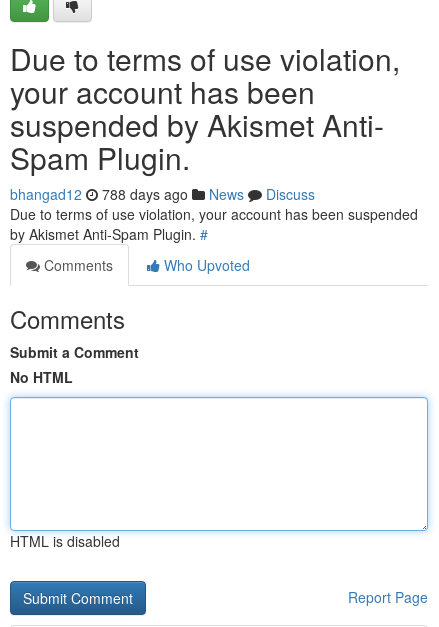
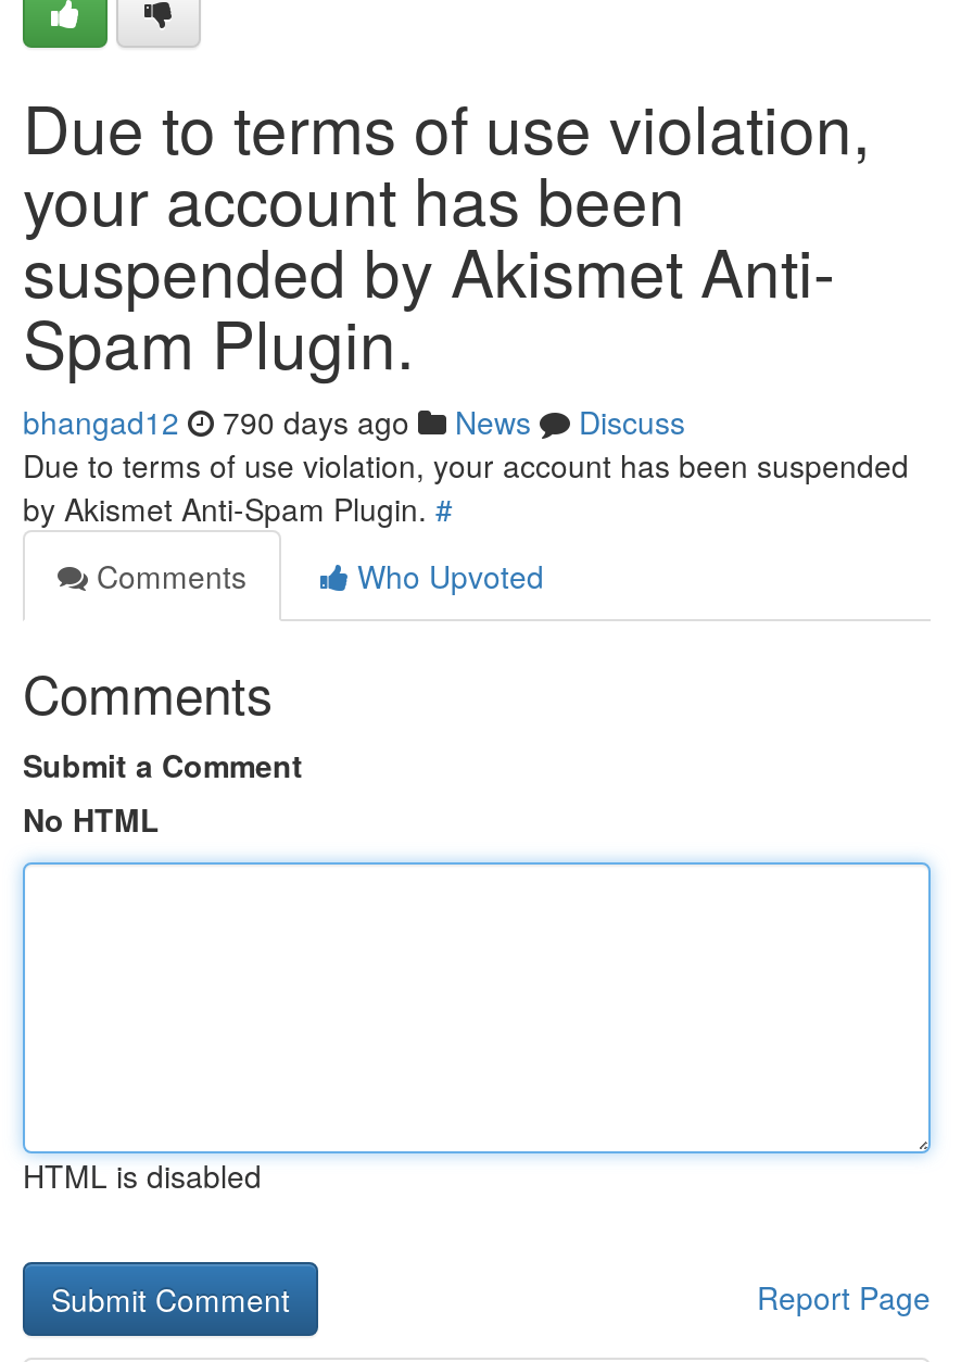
- bhangad12 788 days ago News Discuss
+ bhangad12 790 days ago News Discuss
